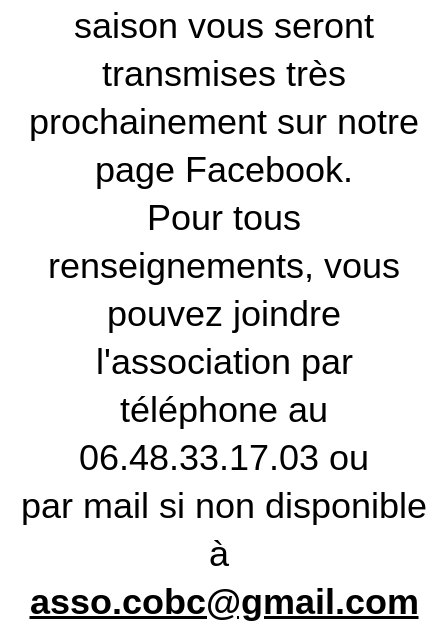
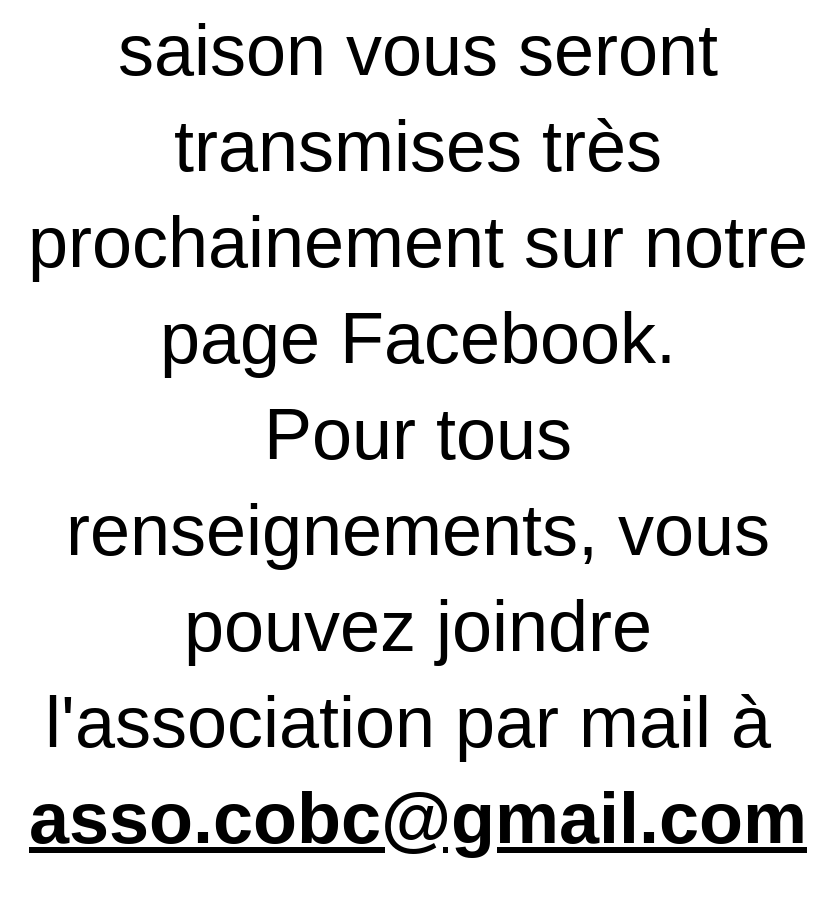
- l'association par
- téléphone au
- 06.48.33.17.03 ou
- par mail si non disponible
- à
+ l'association par mail à
